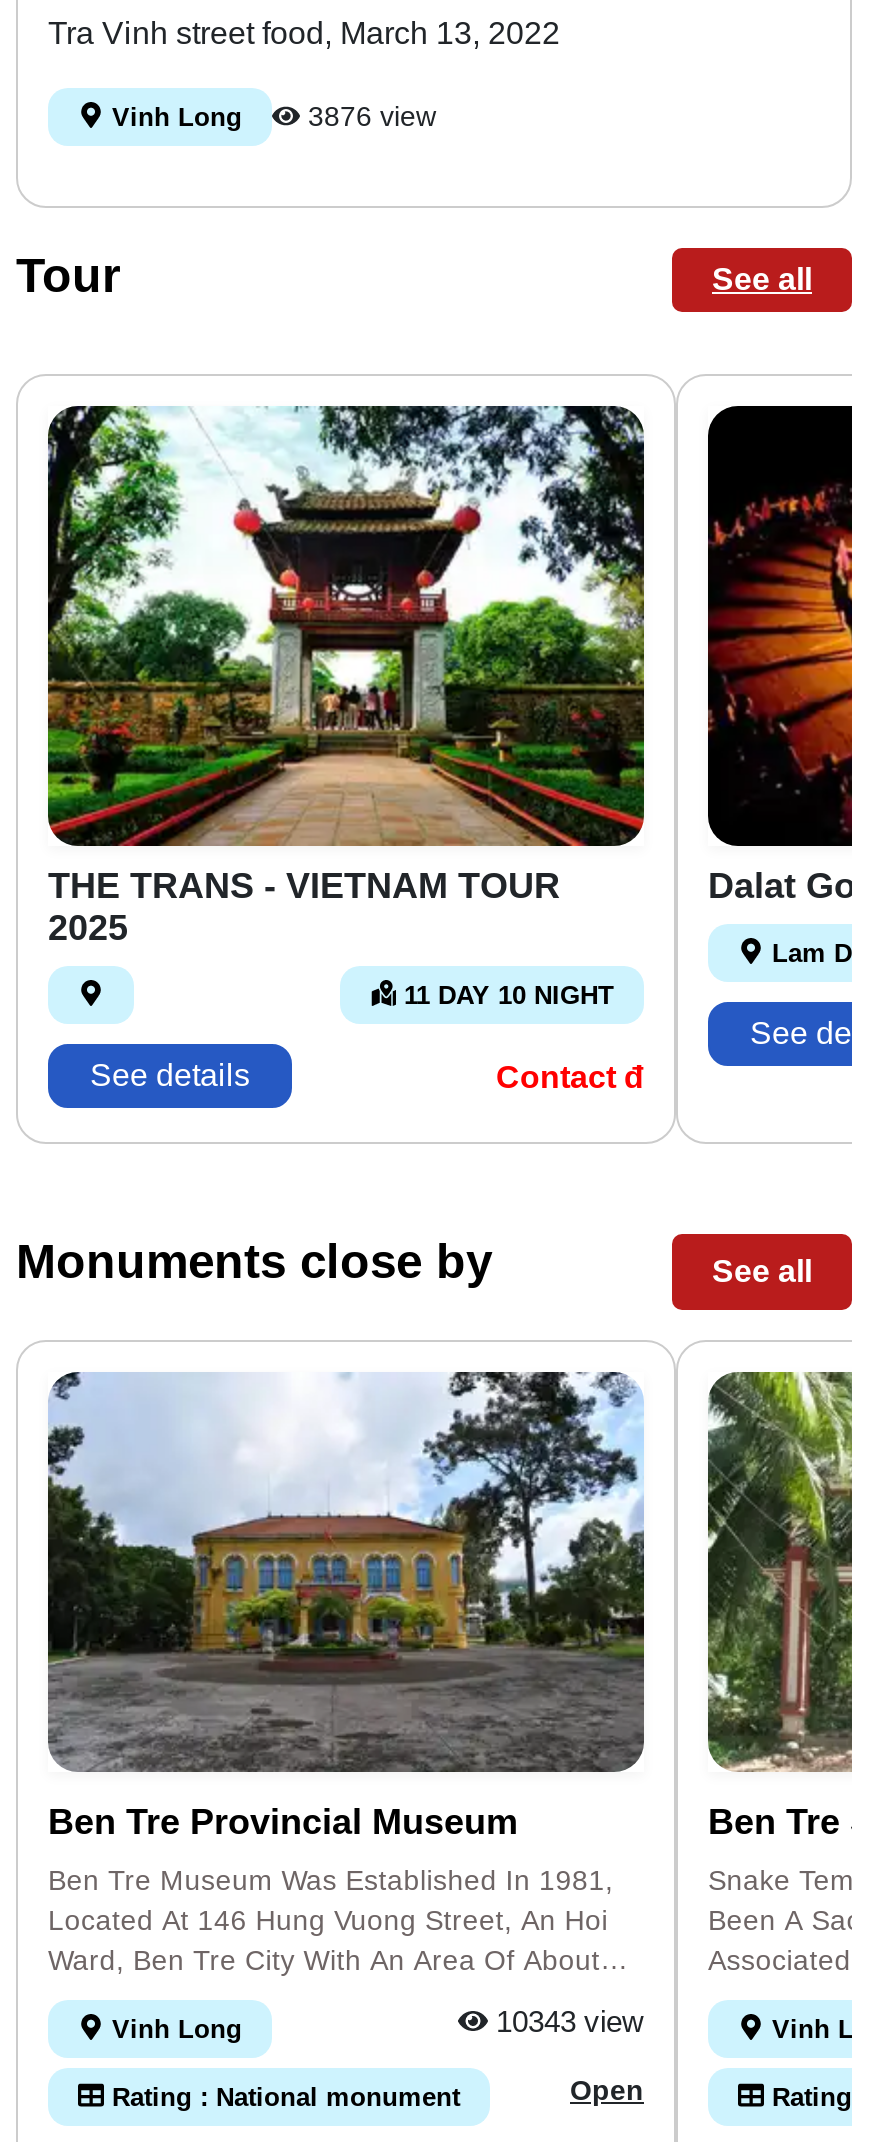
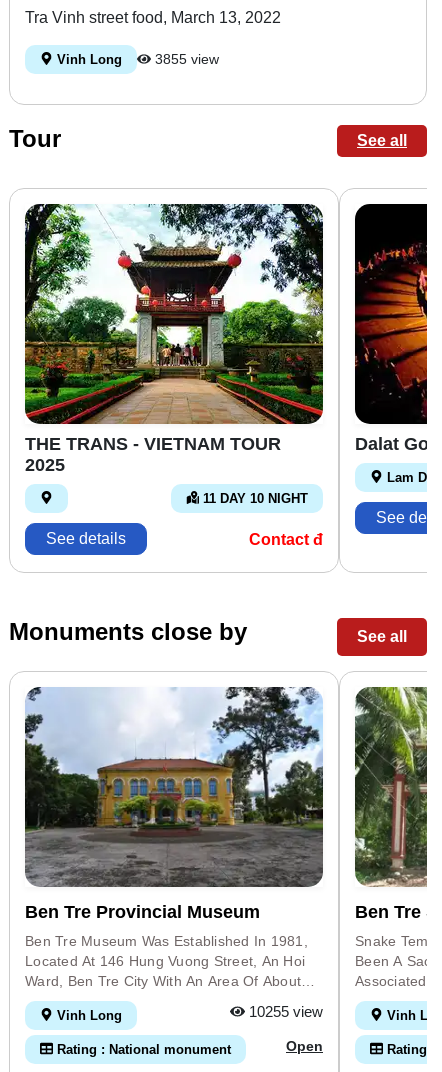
- Vinh Long 3876 view
+ Vinh Long 3855 view

- 10343 view
+ 10255 view
